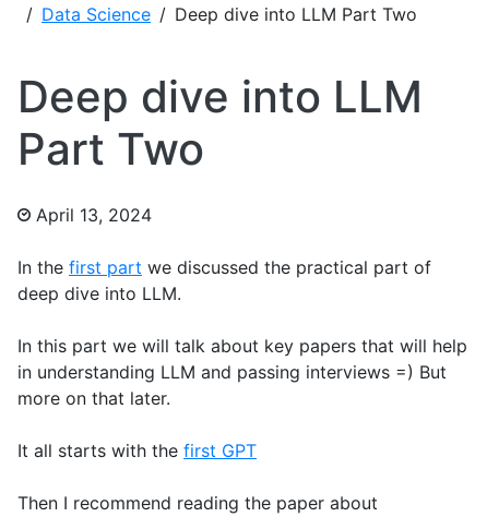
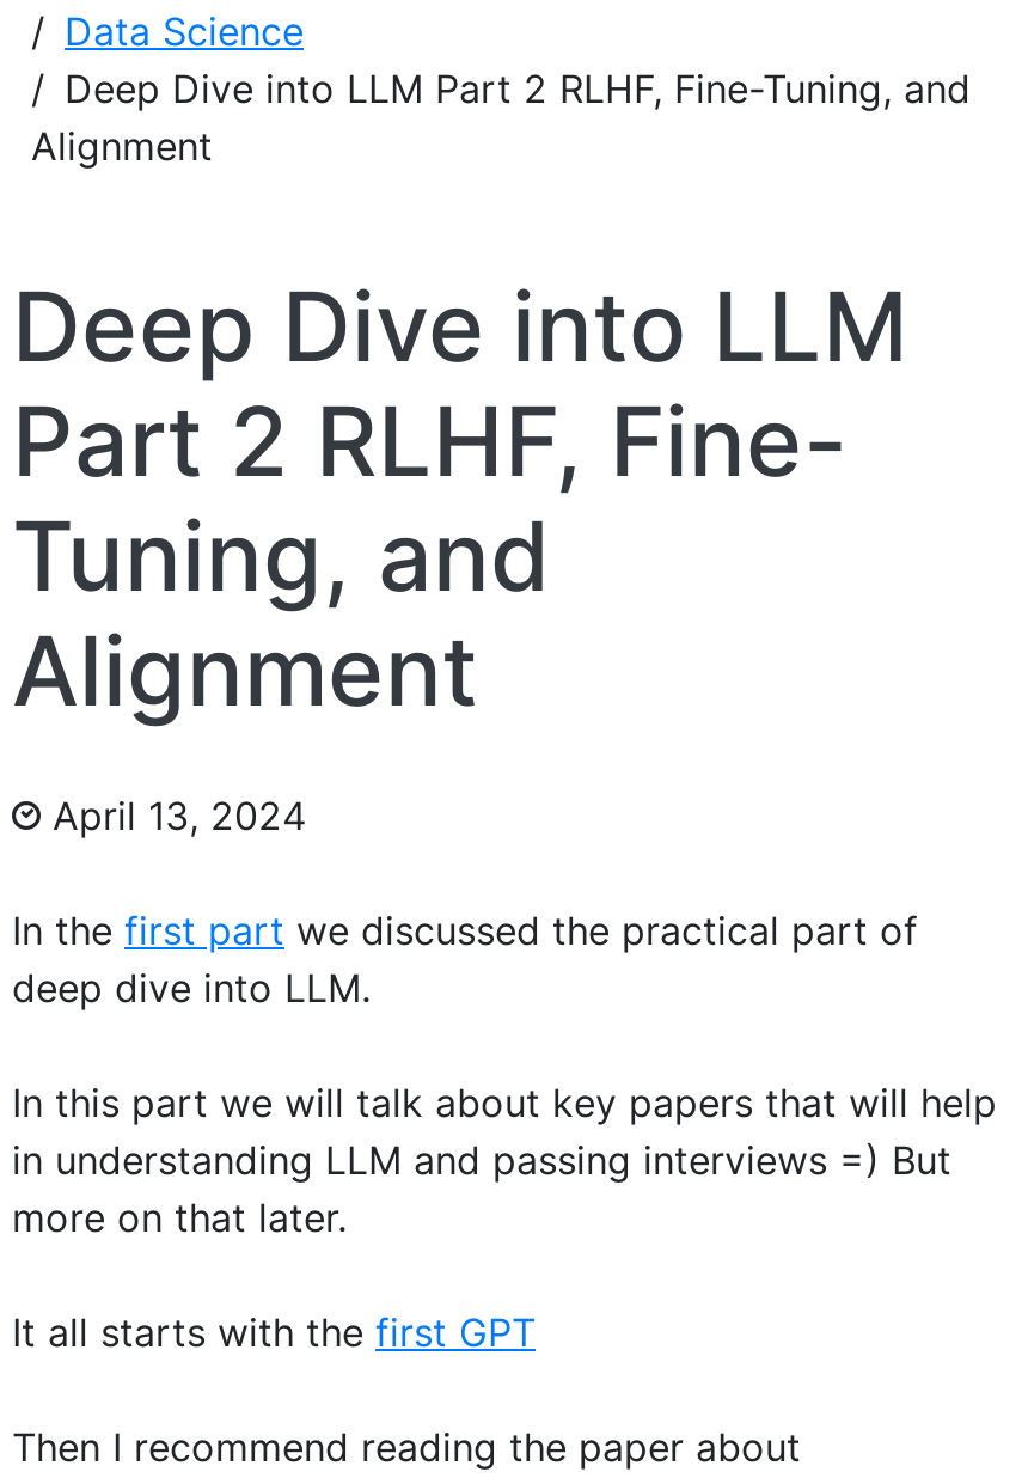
- Deep dive into LLM Part Two
+ Deep Dive into LLM Part 2 RLHF, Fine-Tuning, and
+ Alignment

- Deep dive into LLM
- Part Two
+ Deep Dive into LLM
+ Part 2 RLHF, Fine-
+ Tuning, and
+ Alignment
